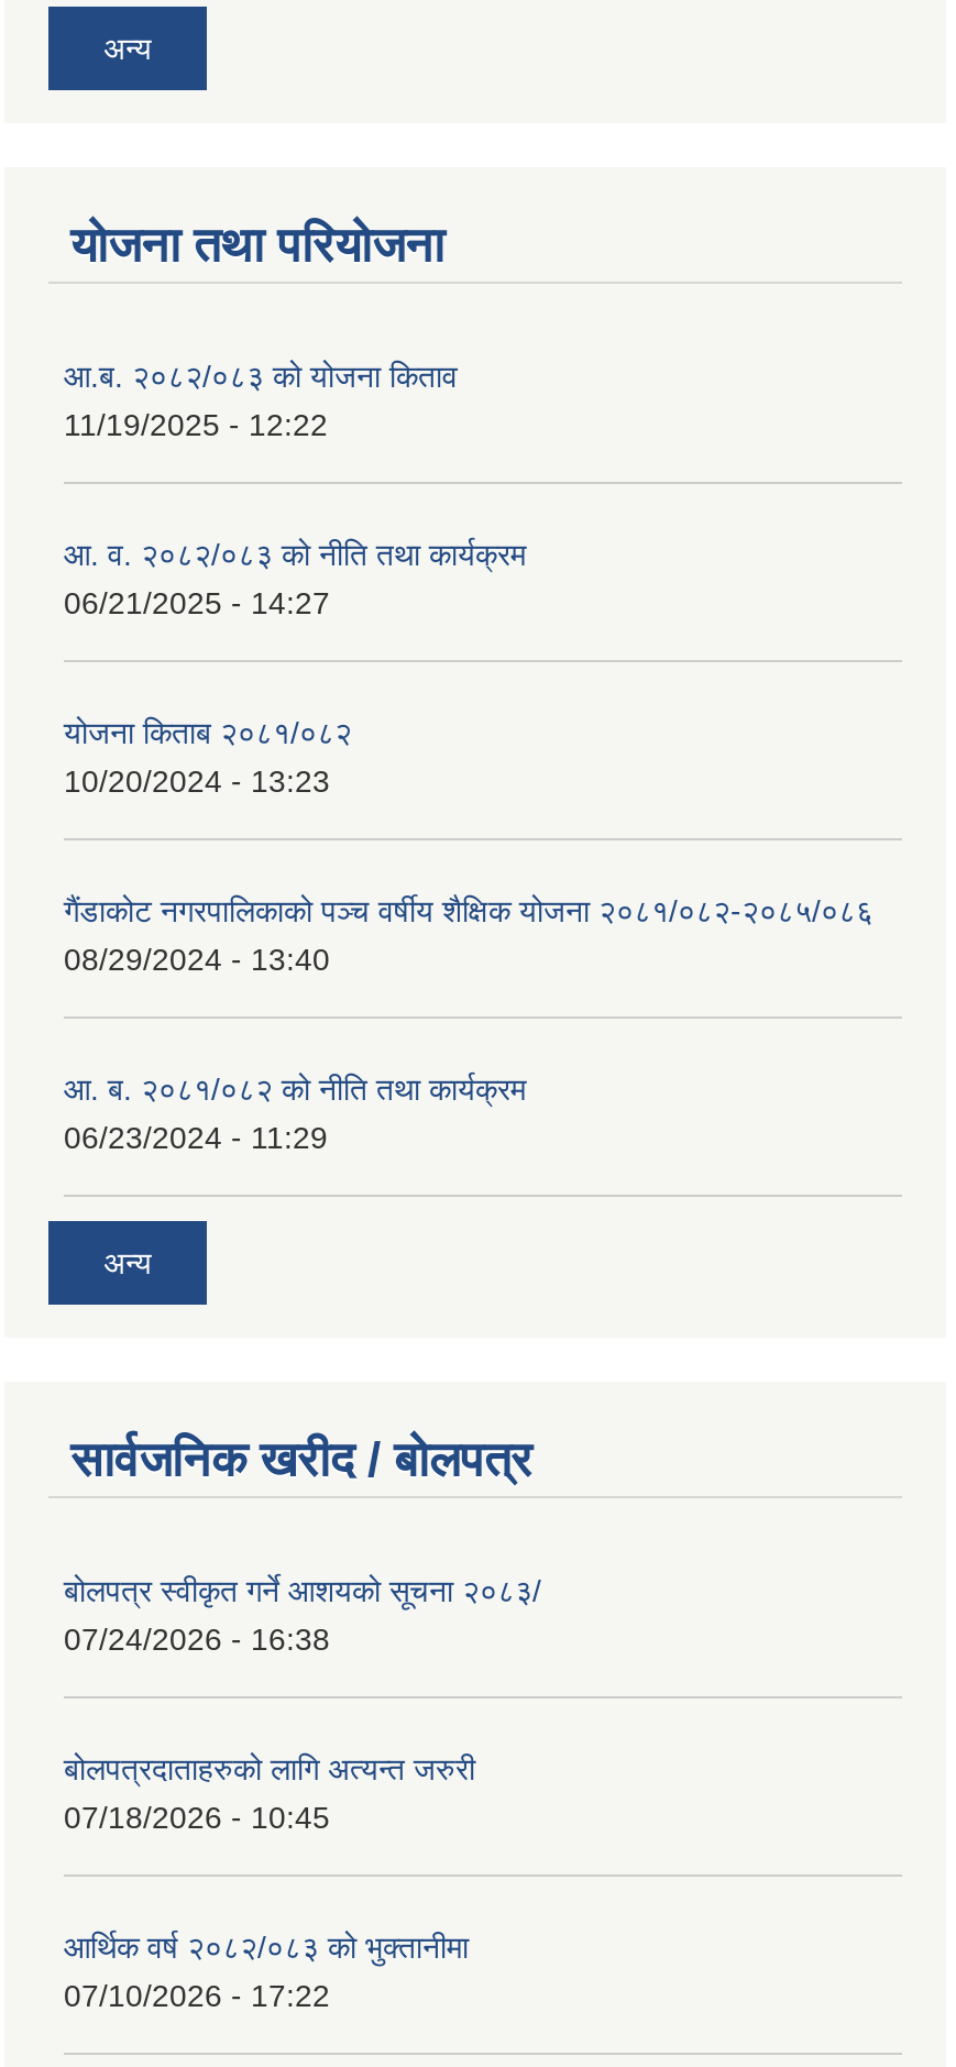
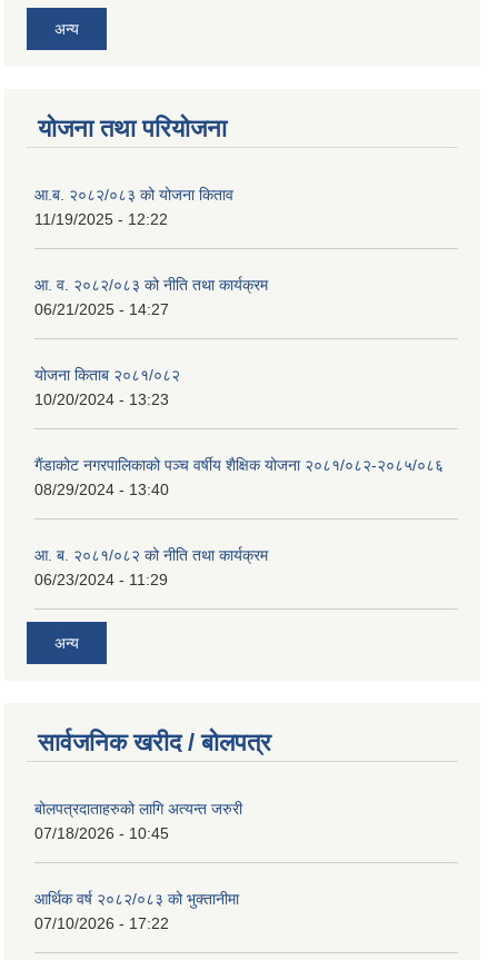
- बोलपत्र स्वीकृत गर्ने आशयको सूचना २०८३/
- 07/24/2026 - 16:38
